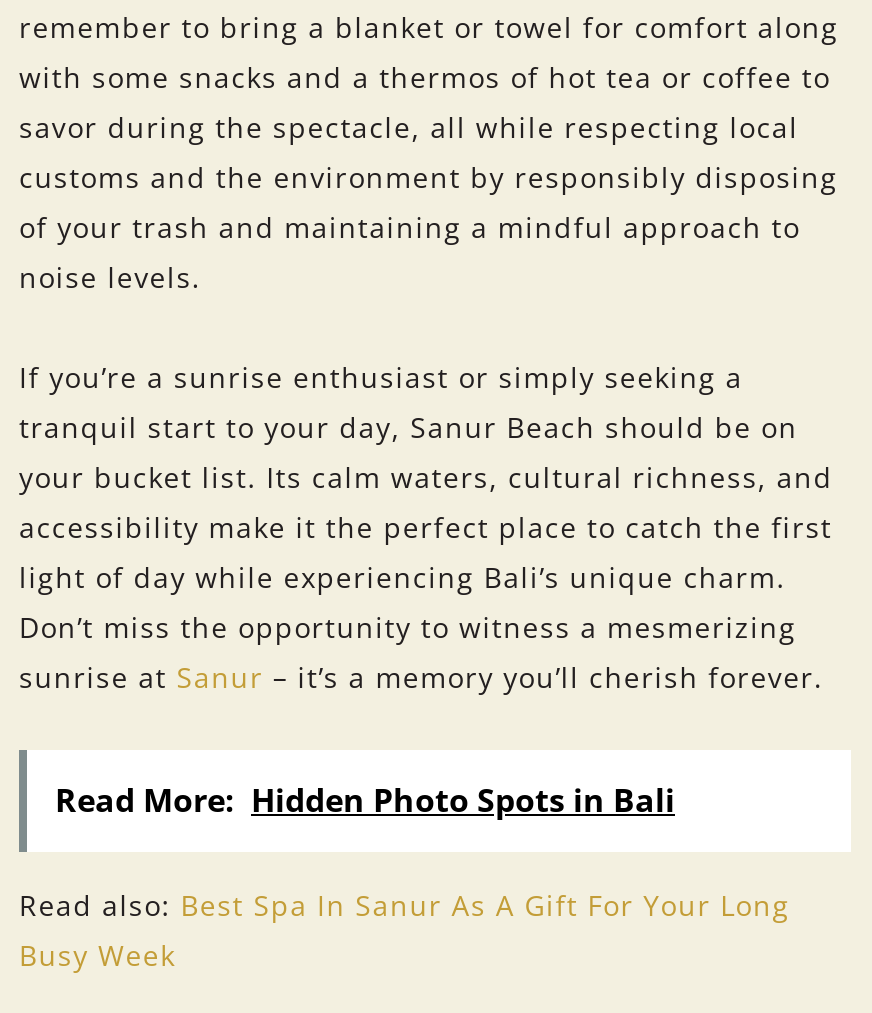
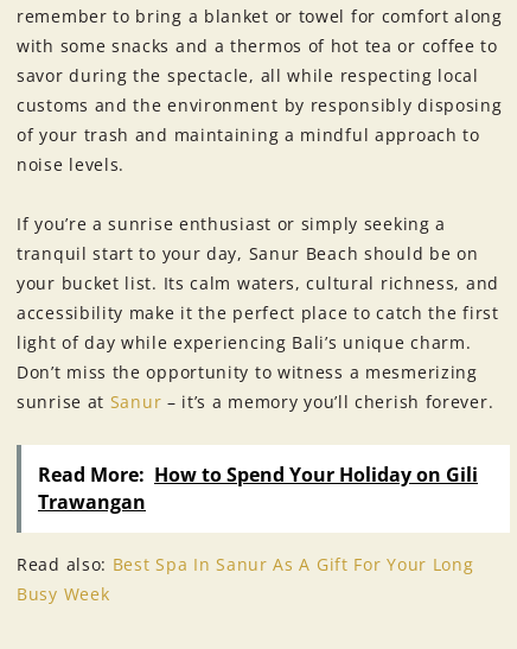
- Read More: Hidden Photo Spots in Bali
+ Read More: How to Spend Your Holiday on Gili
+ Trawangan
